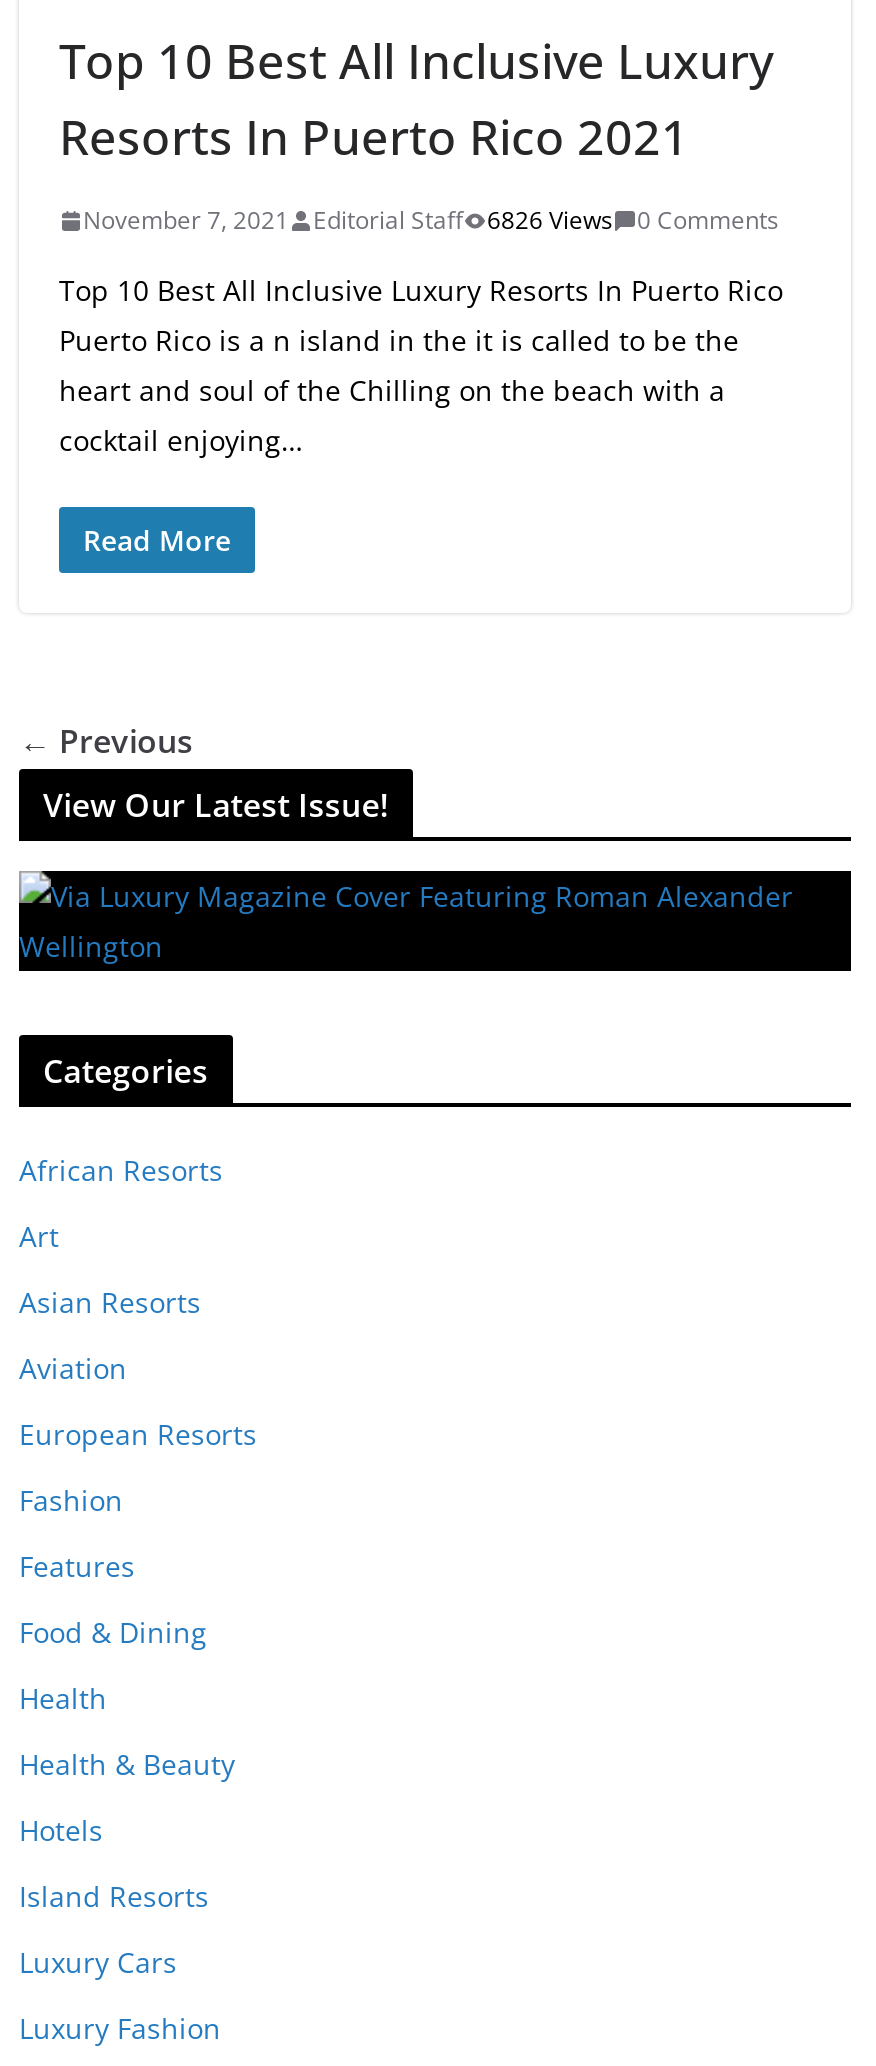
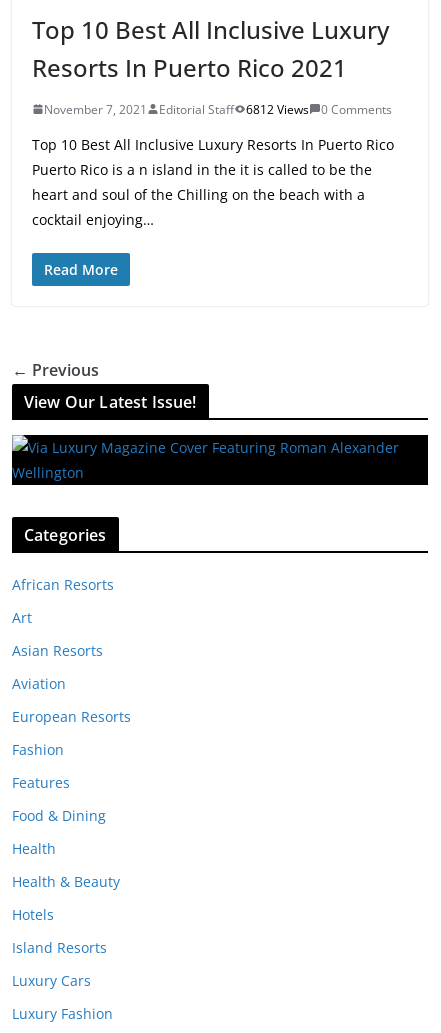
- November 7, 2021 Editorial Staff 6826 Views 0 Comments
+ November 7, 2021 Editorial Staff 6812 Views 0 Comments
